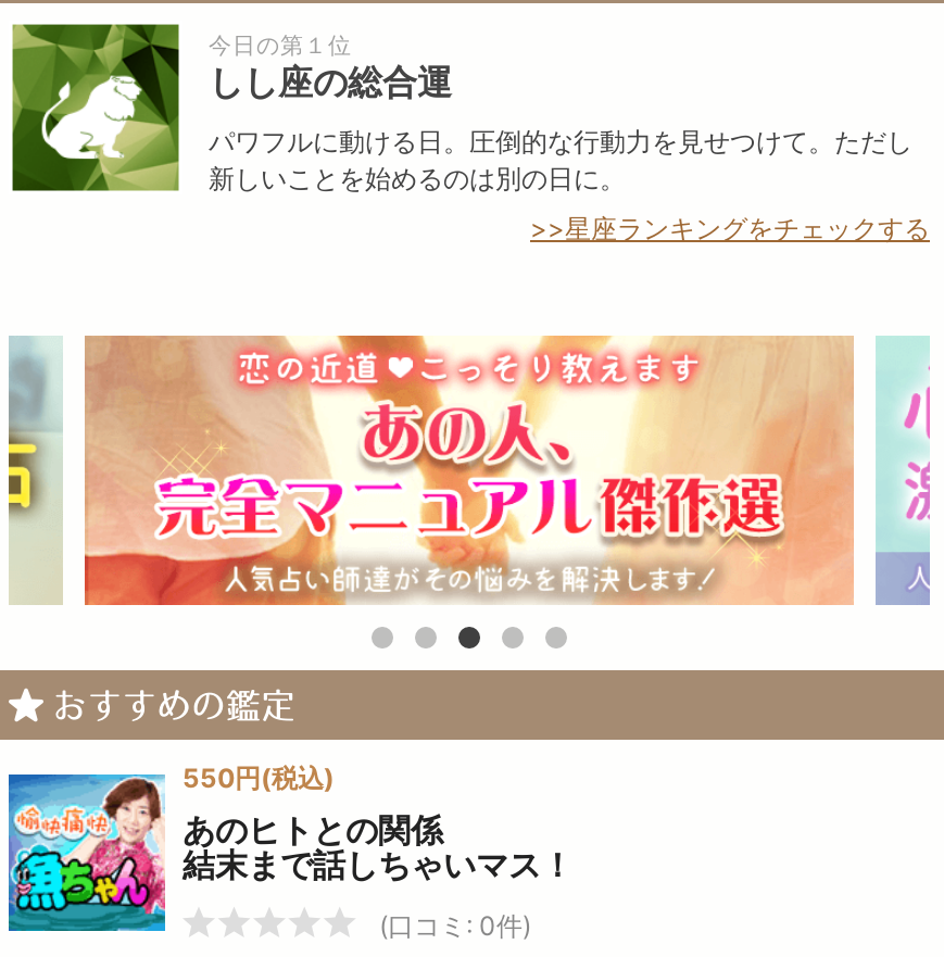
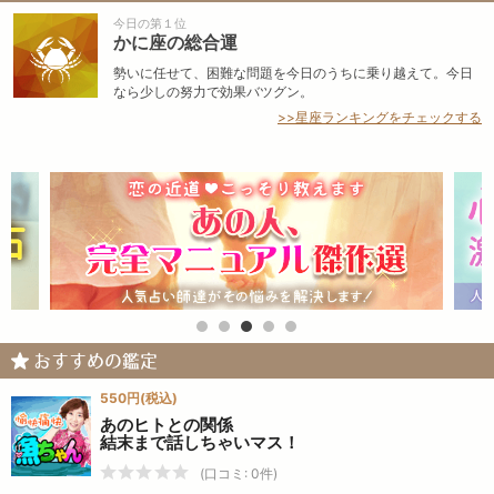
- [image]
- しし座の総合運
+ [image]
+ かに座の総合運

- パワフルに動ける日。圧倒的な行動力を見せつけて。ただし
- 新しいことを始めるのは別の日に。
+ 勢いに任せて、困難な問題を今日のうちに乗り越えて。今日
+ なら少しの努力で効果バツグン。
